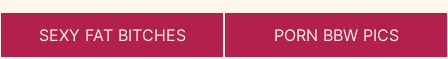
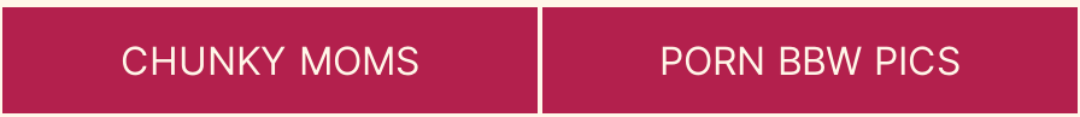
- SEXY FAT BITCHES
+ CHUNKY MOMS
